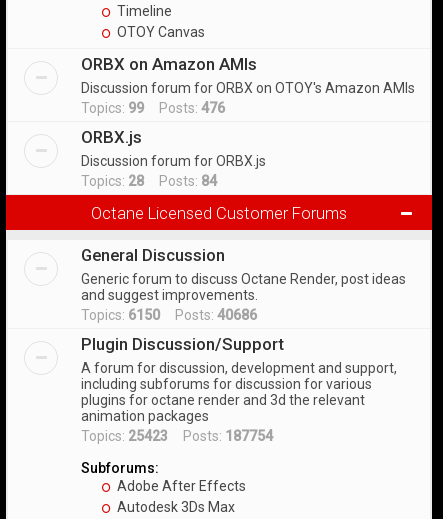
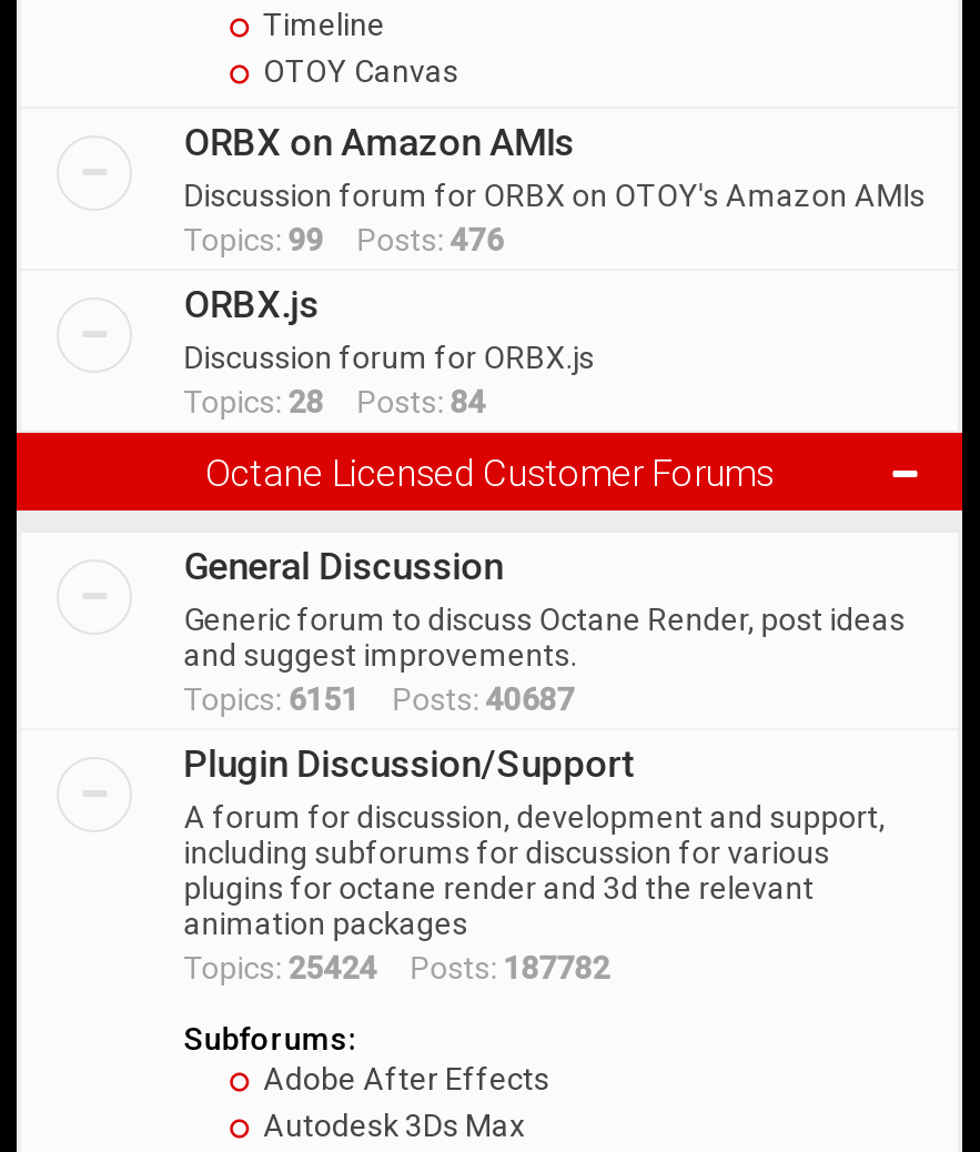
- Topics: 6150 Posts: 40686
+ Topics: 6151 Posts: 40687

- Topics: 25423 Posts: 187754
+ Topics: 25424 Posts: 187782
